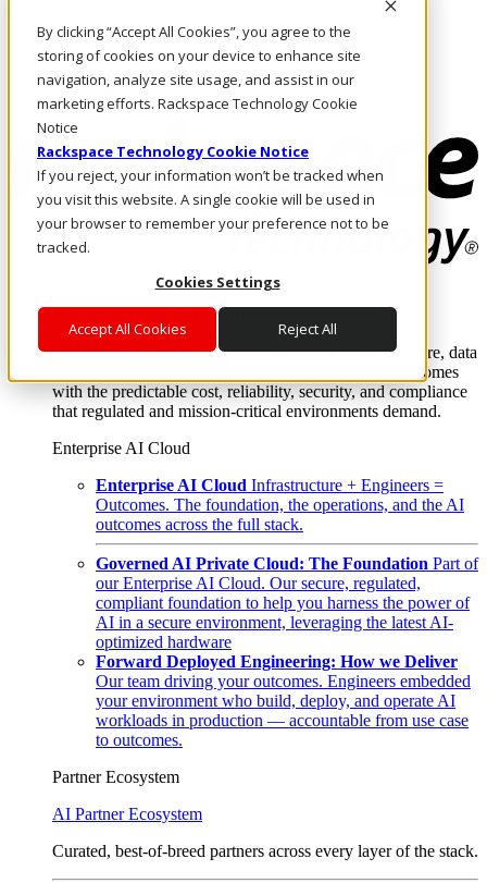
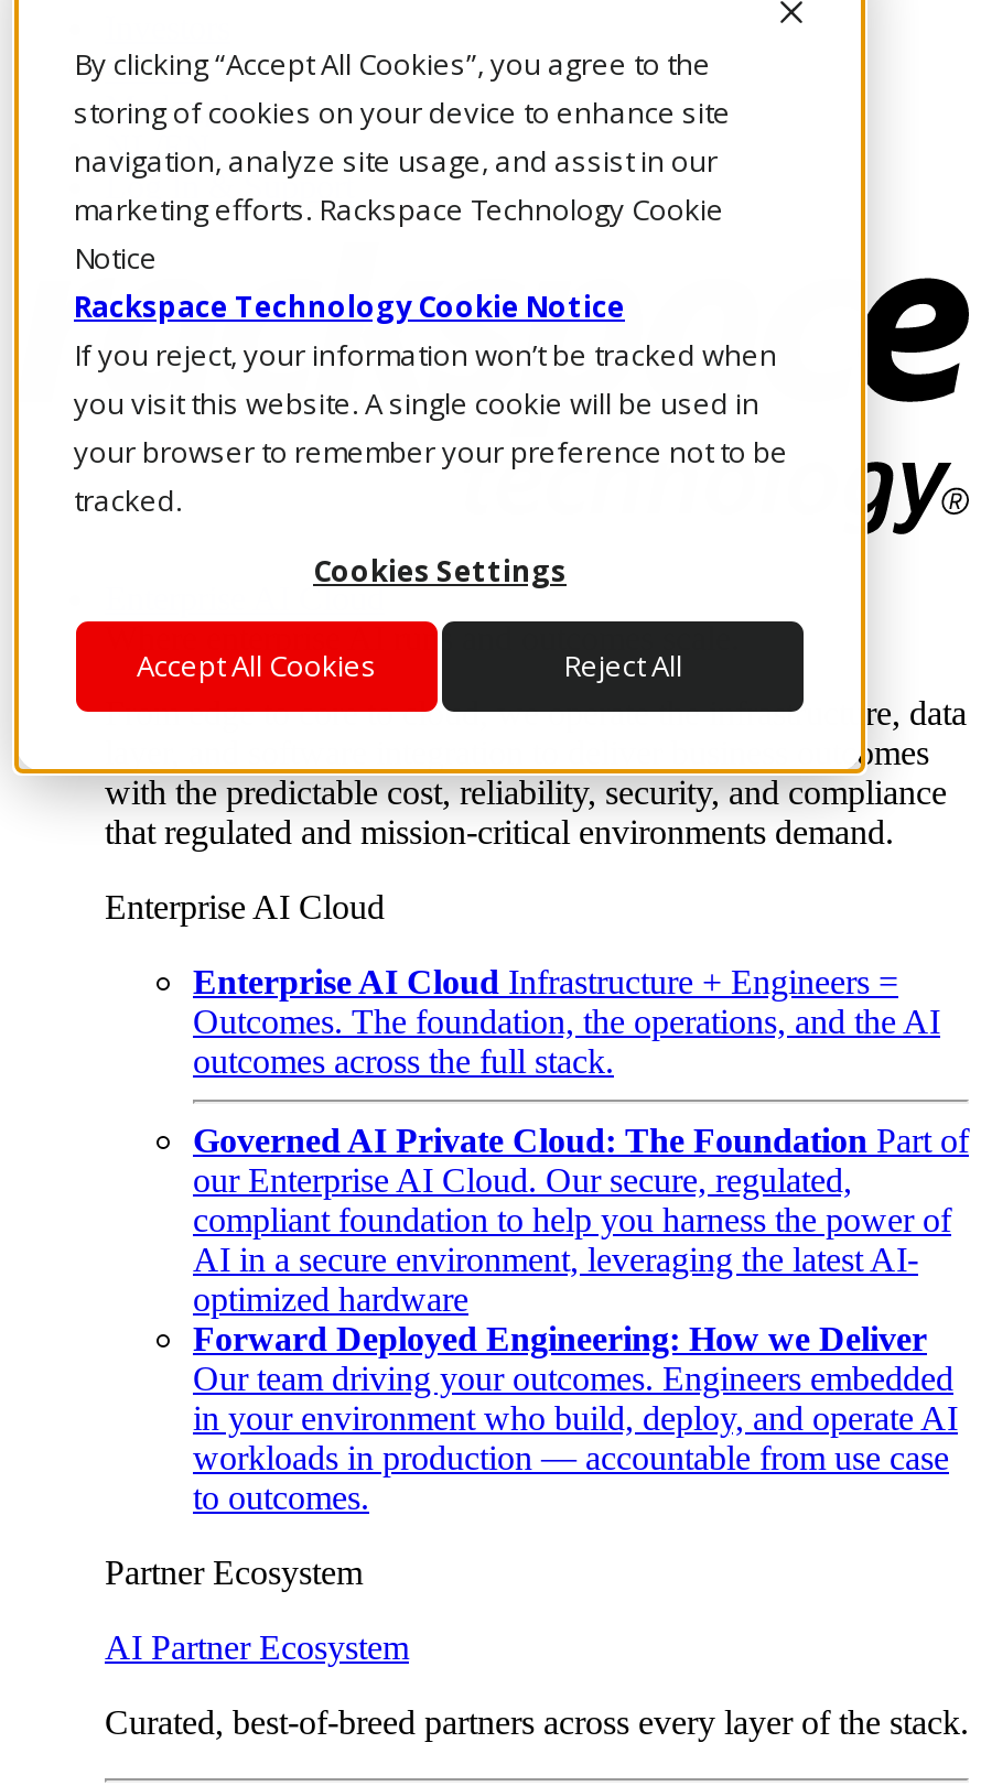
- your environment who build, deploy, and operate AI
+ in your environment who build, deploy, and operate AI
